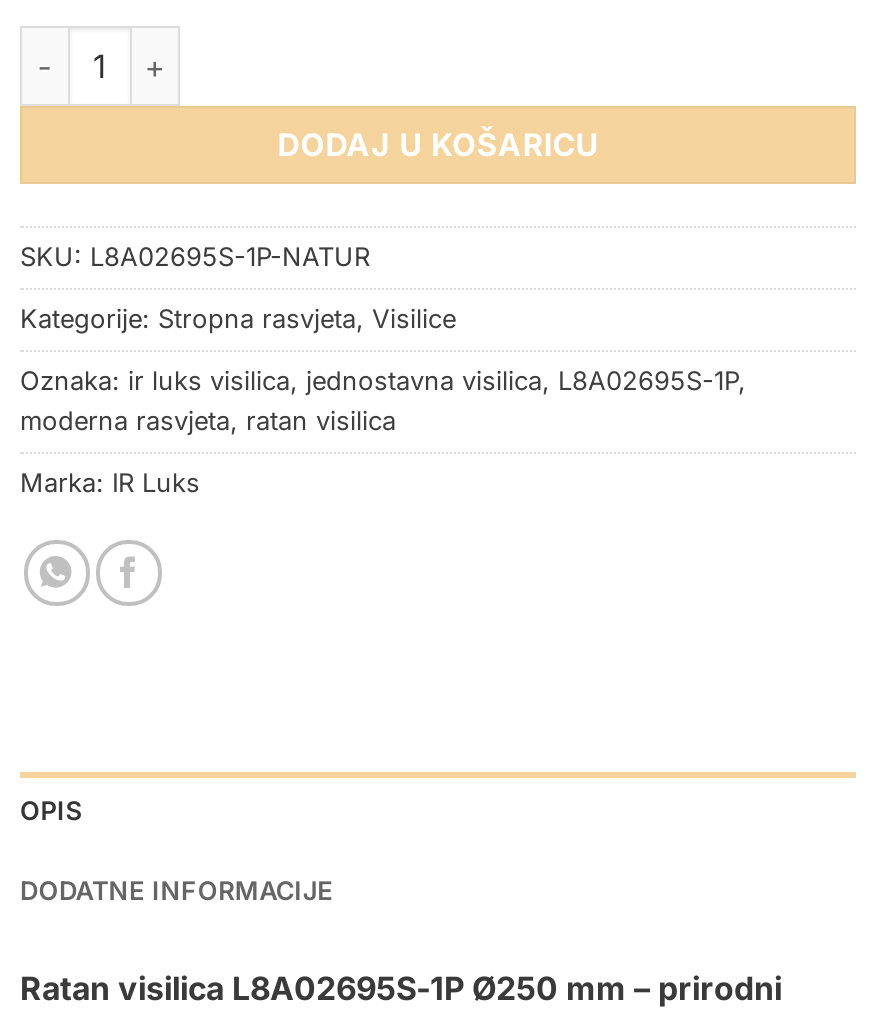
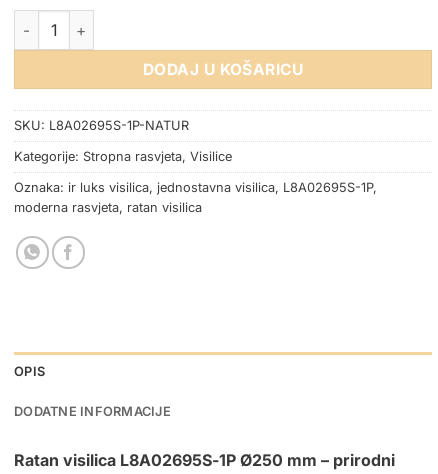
- Marka: IR Luks
